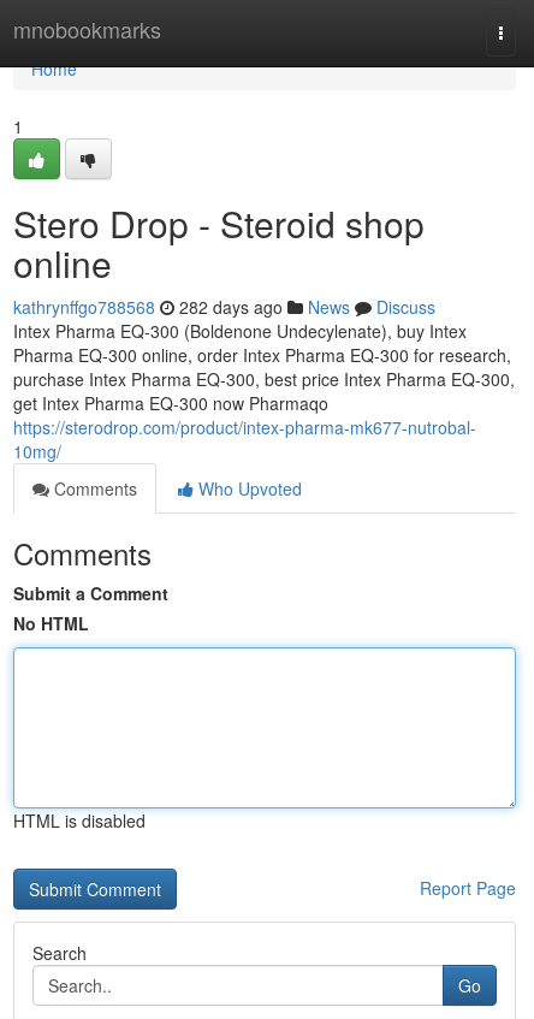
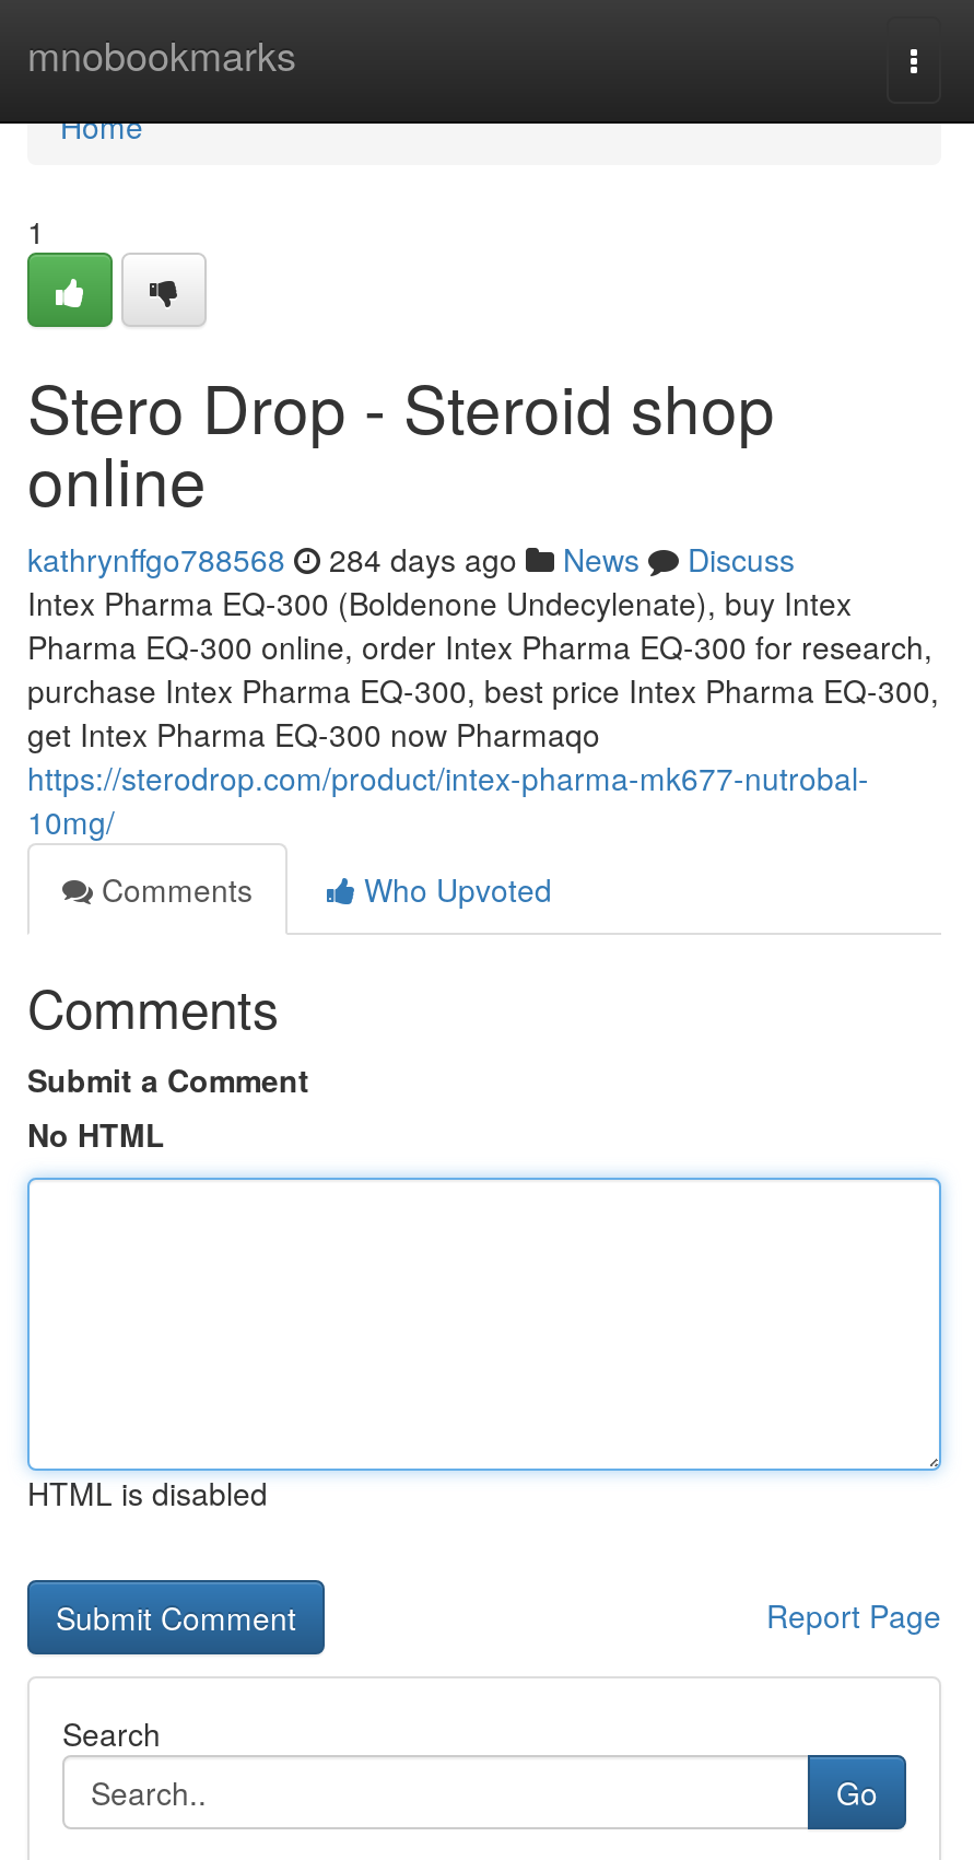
- kathrynffgo788568 282 days ago News Discuss
+ kathrynffgo788568 284 days ago News Discuss
